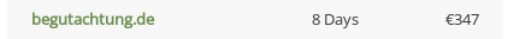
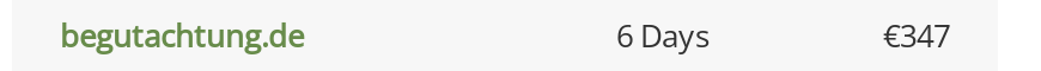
- 8 Days
+ 6 Days
